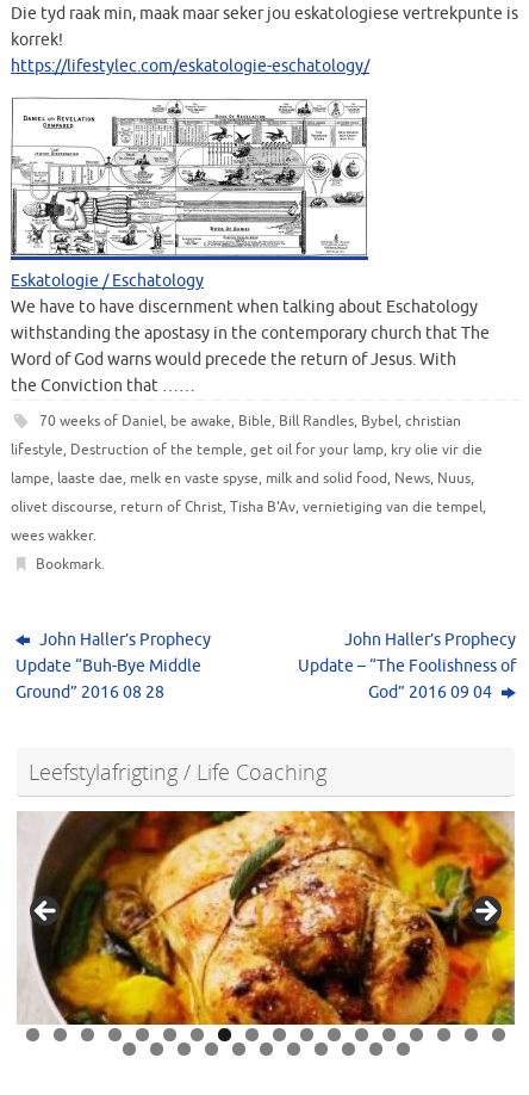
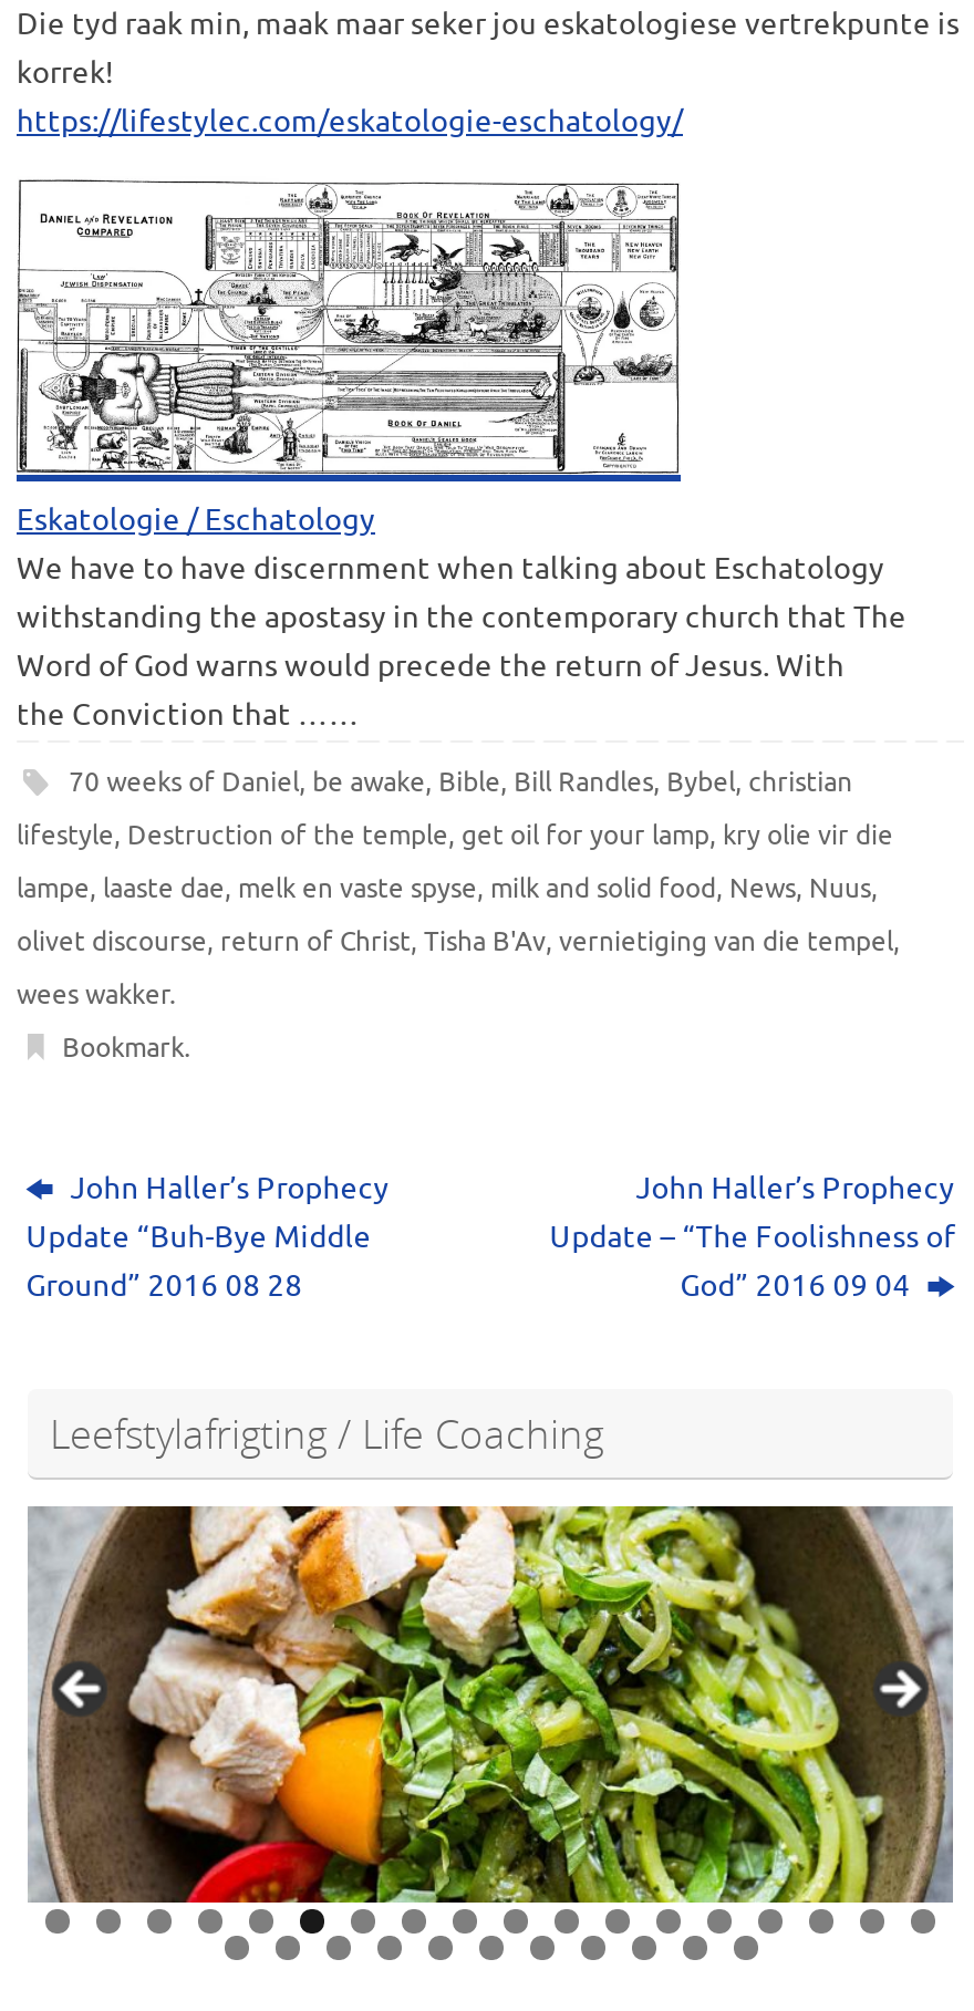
- [image]
+ [image]
